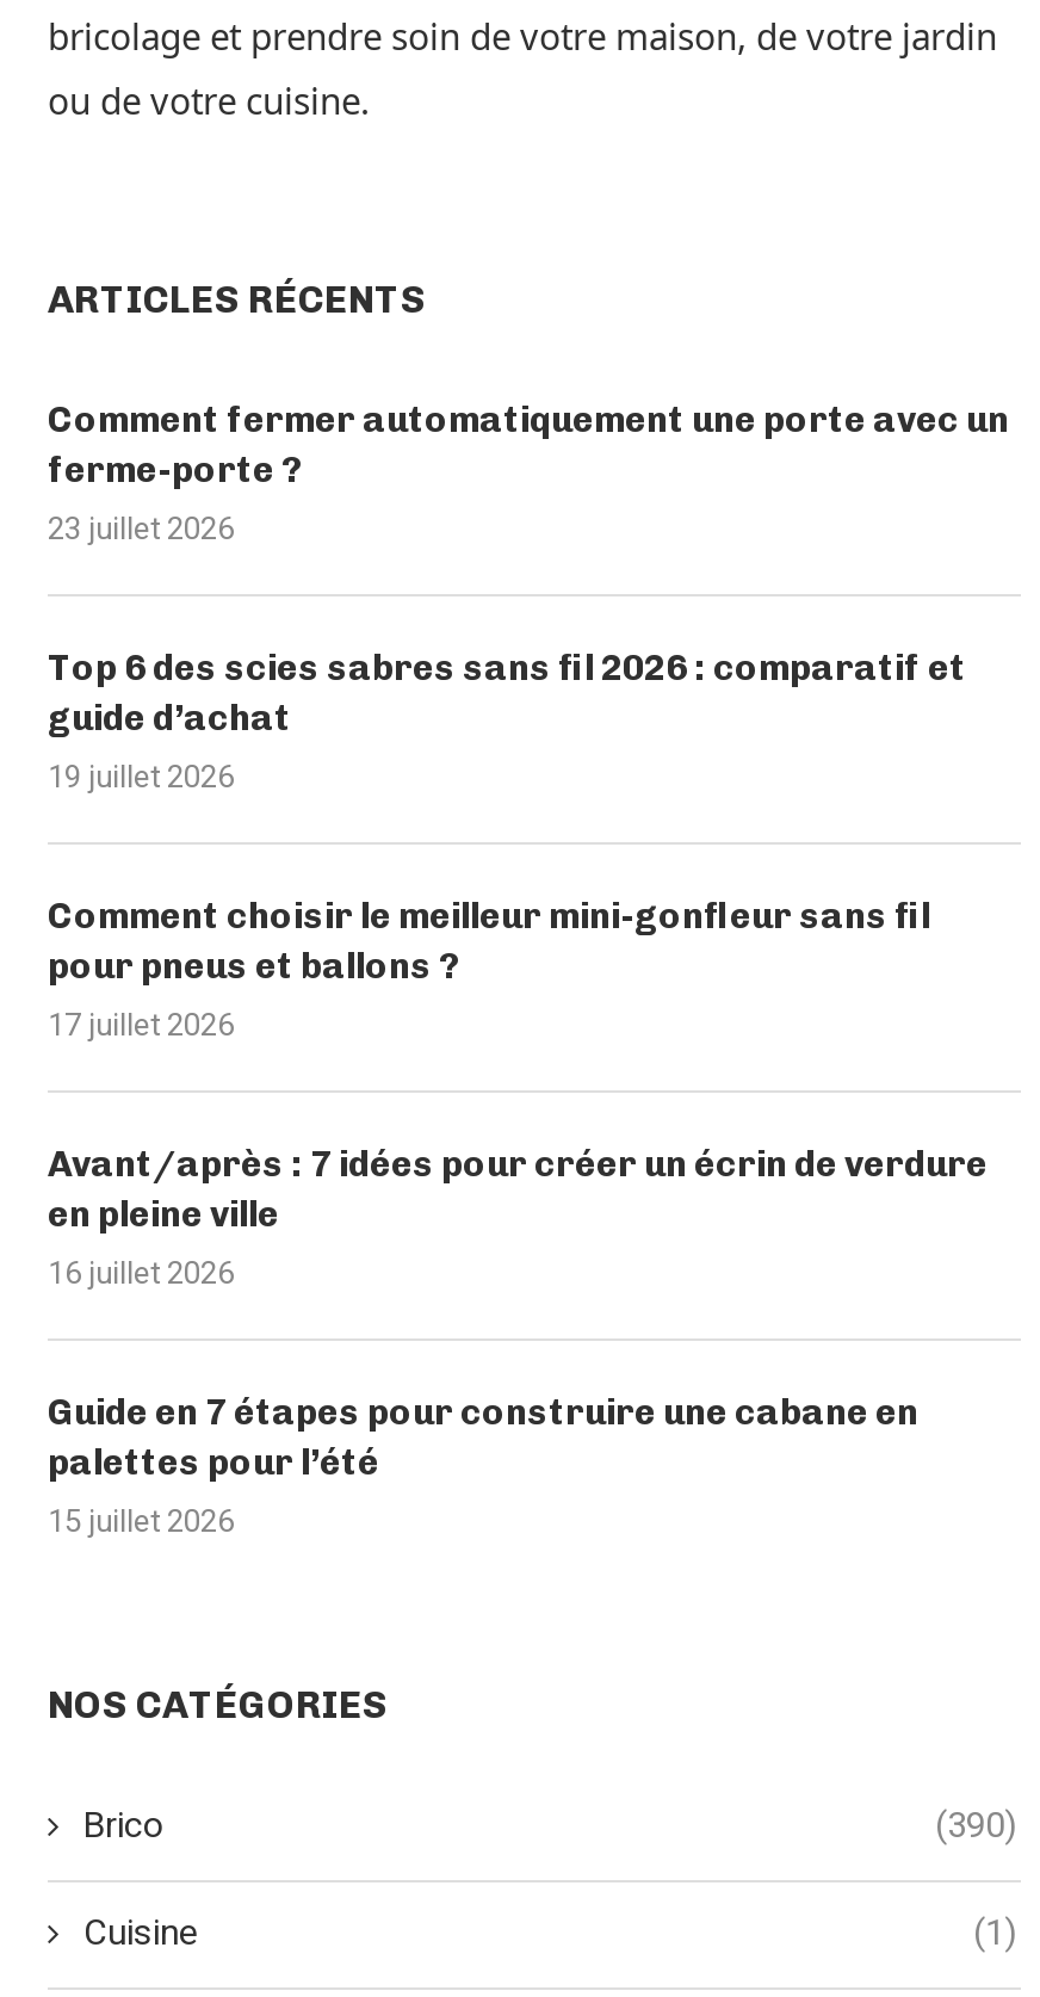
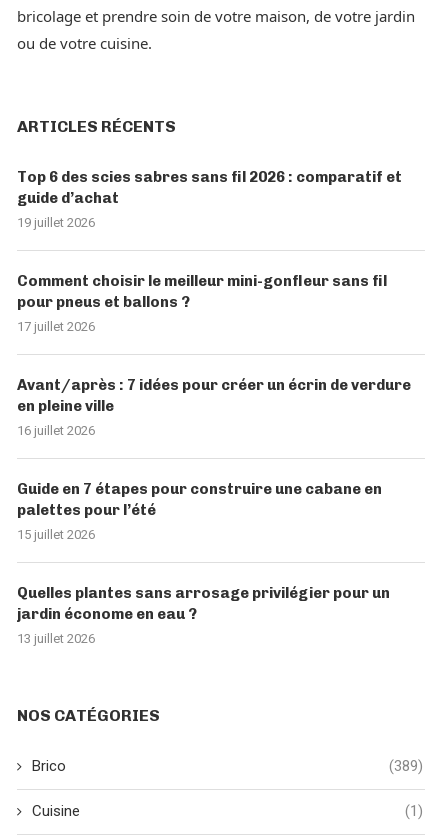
- Comment fermer automatiquement une porte avec un
- ferme-porte ?
- 23 juillet 2026

moved up: Top 6 des scies sabres sans fil 2026 : comparatif et | guide d’achat | 19 juillet 2026 | ... | palettes pour l’été | 15 juillet 2026

+ Quelles plantes sans arrosage privilégier pour un
+ jardin économe en eau ?
+ 13 juillet 2026

- (390)
+ (389)
